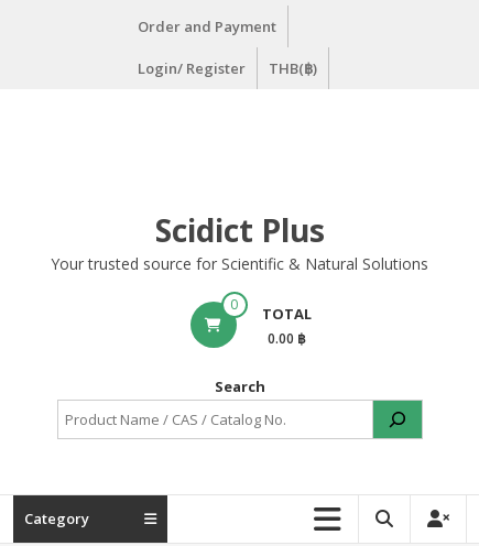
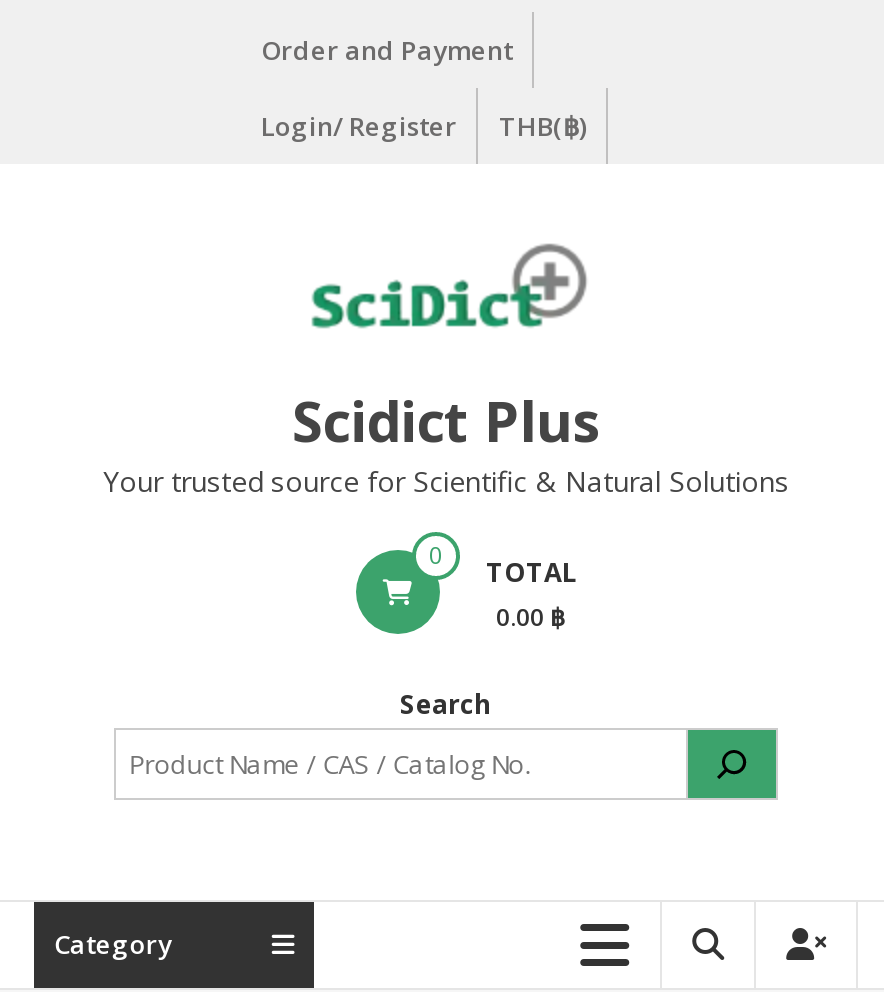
+ [image]
